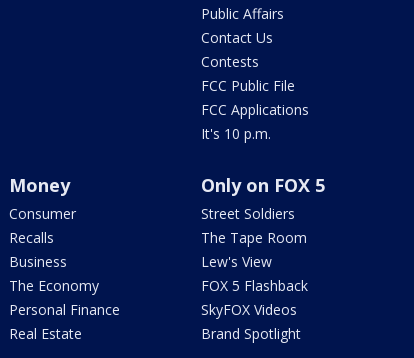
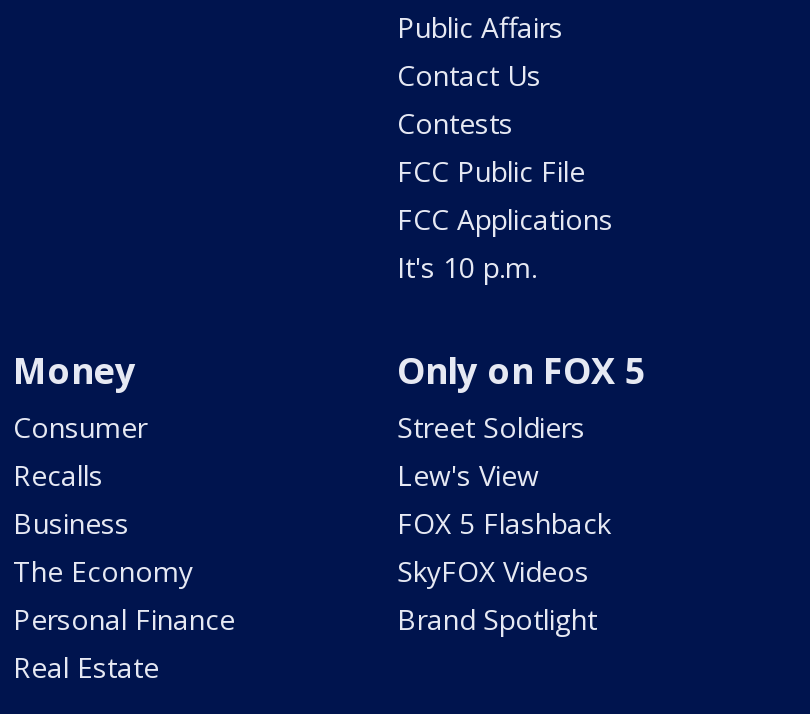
- The Tape Room

moved up: Lew's View | FOX 5 Flashback | SkyFOX Videos | Brand Spotlight
